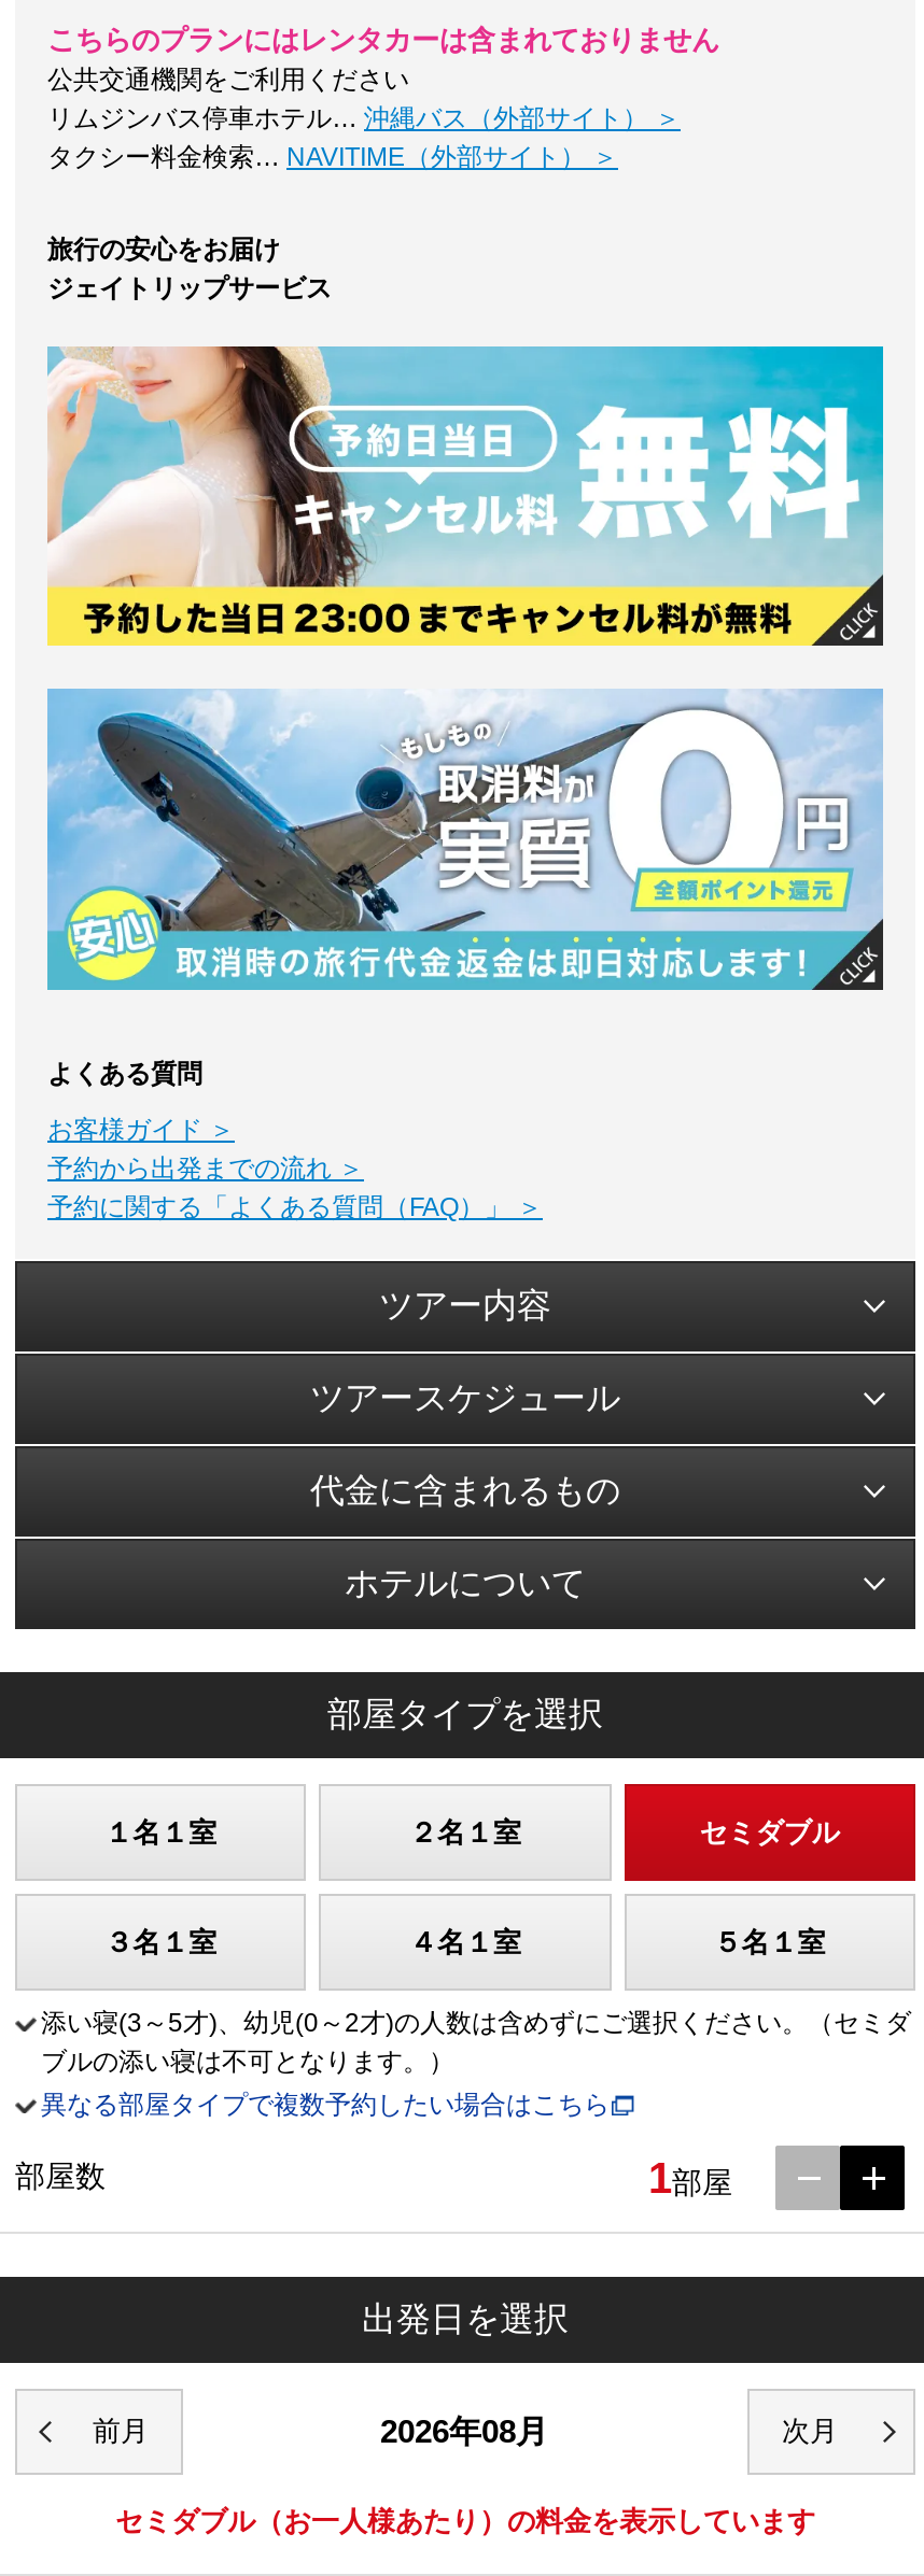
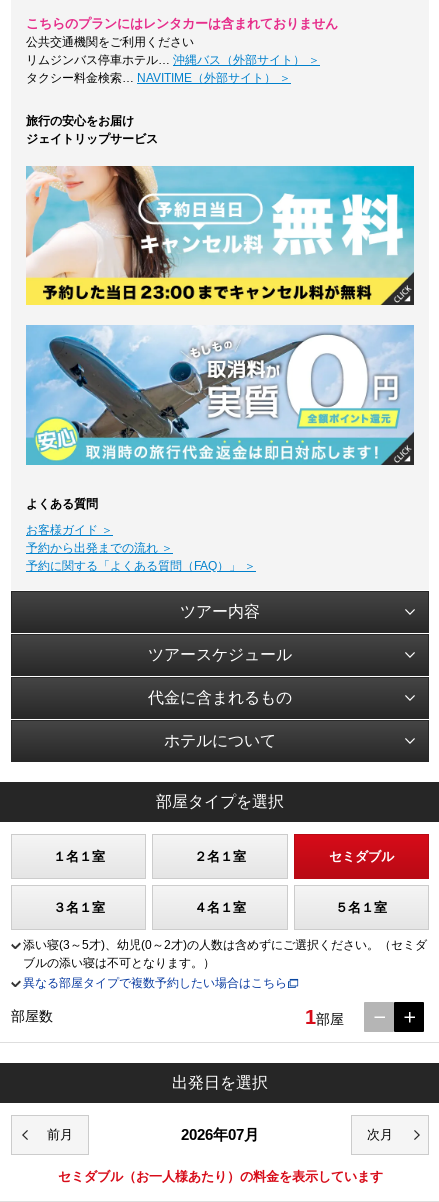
- 2026年08月
+ 2026年07月
